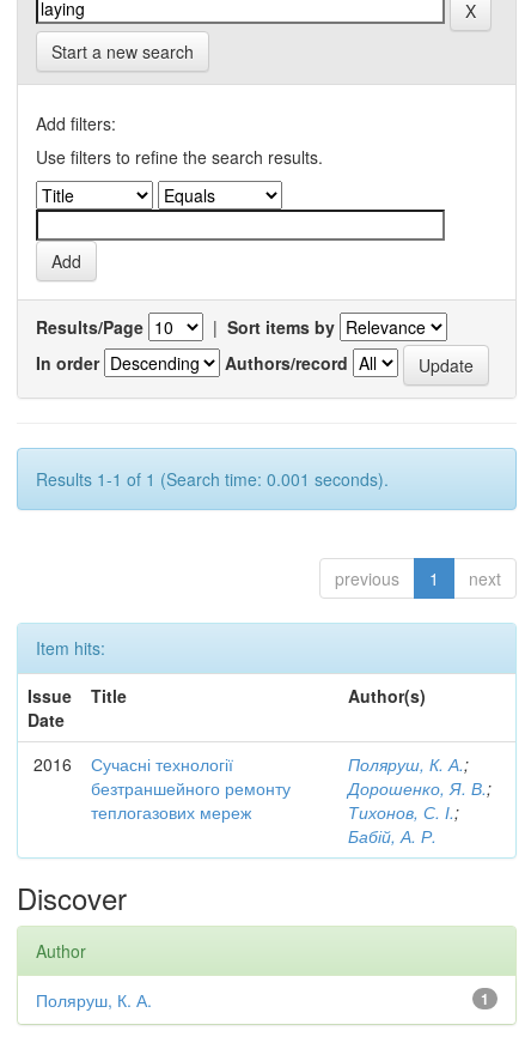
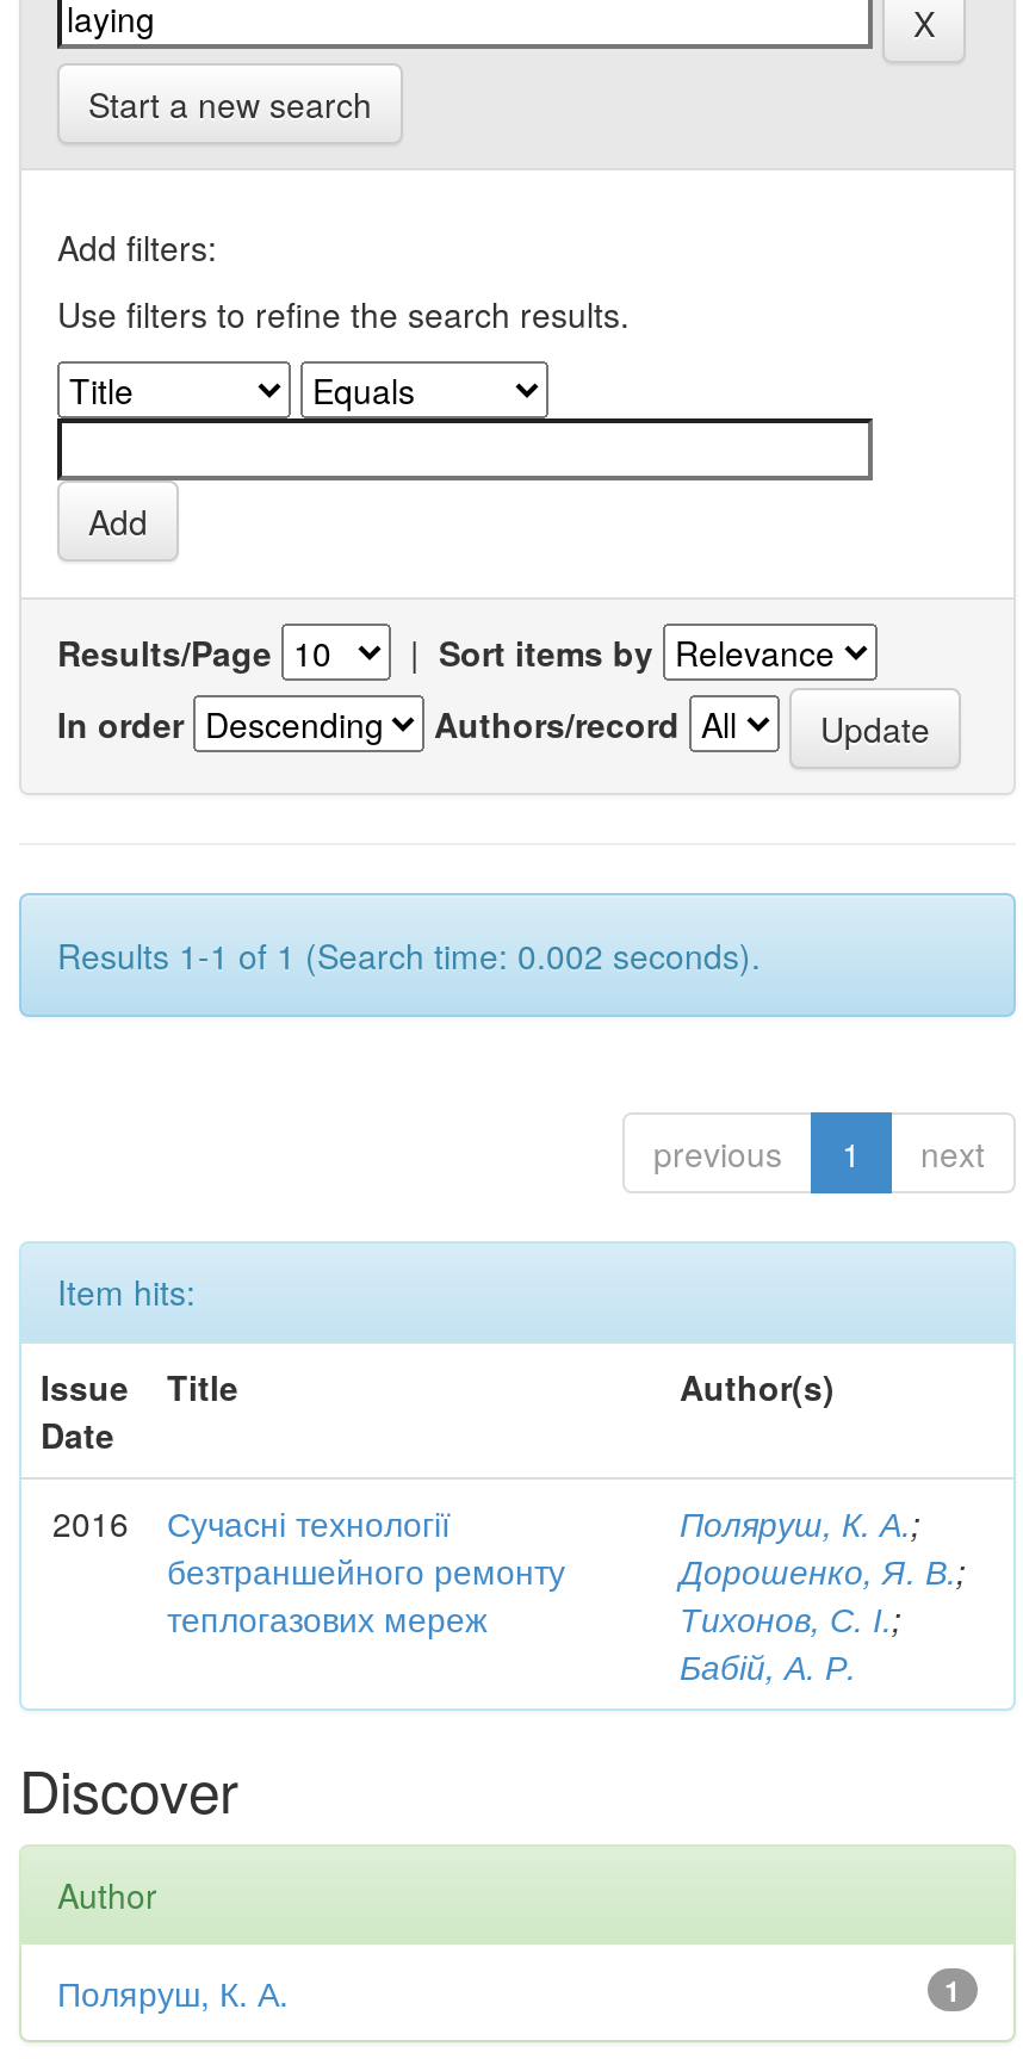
- Results 1-1 of 1 (Search time: 0.001 seconds).
+ Results 1-1 of 1 (Search time: 0.002 seconds).
